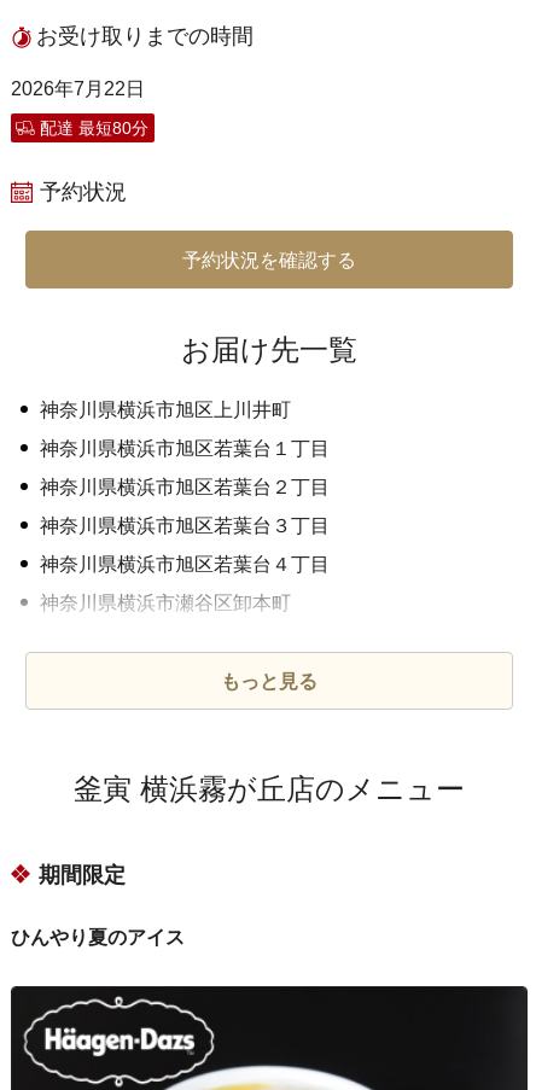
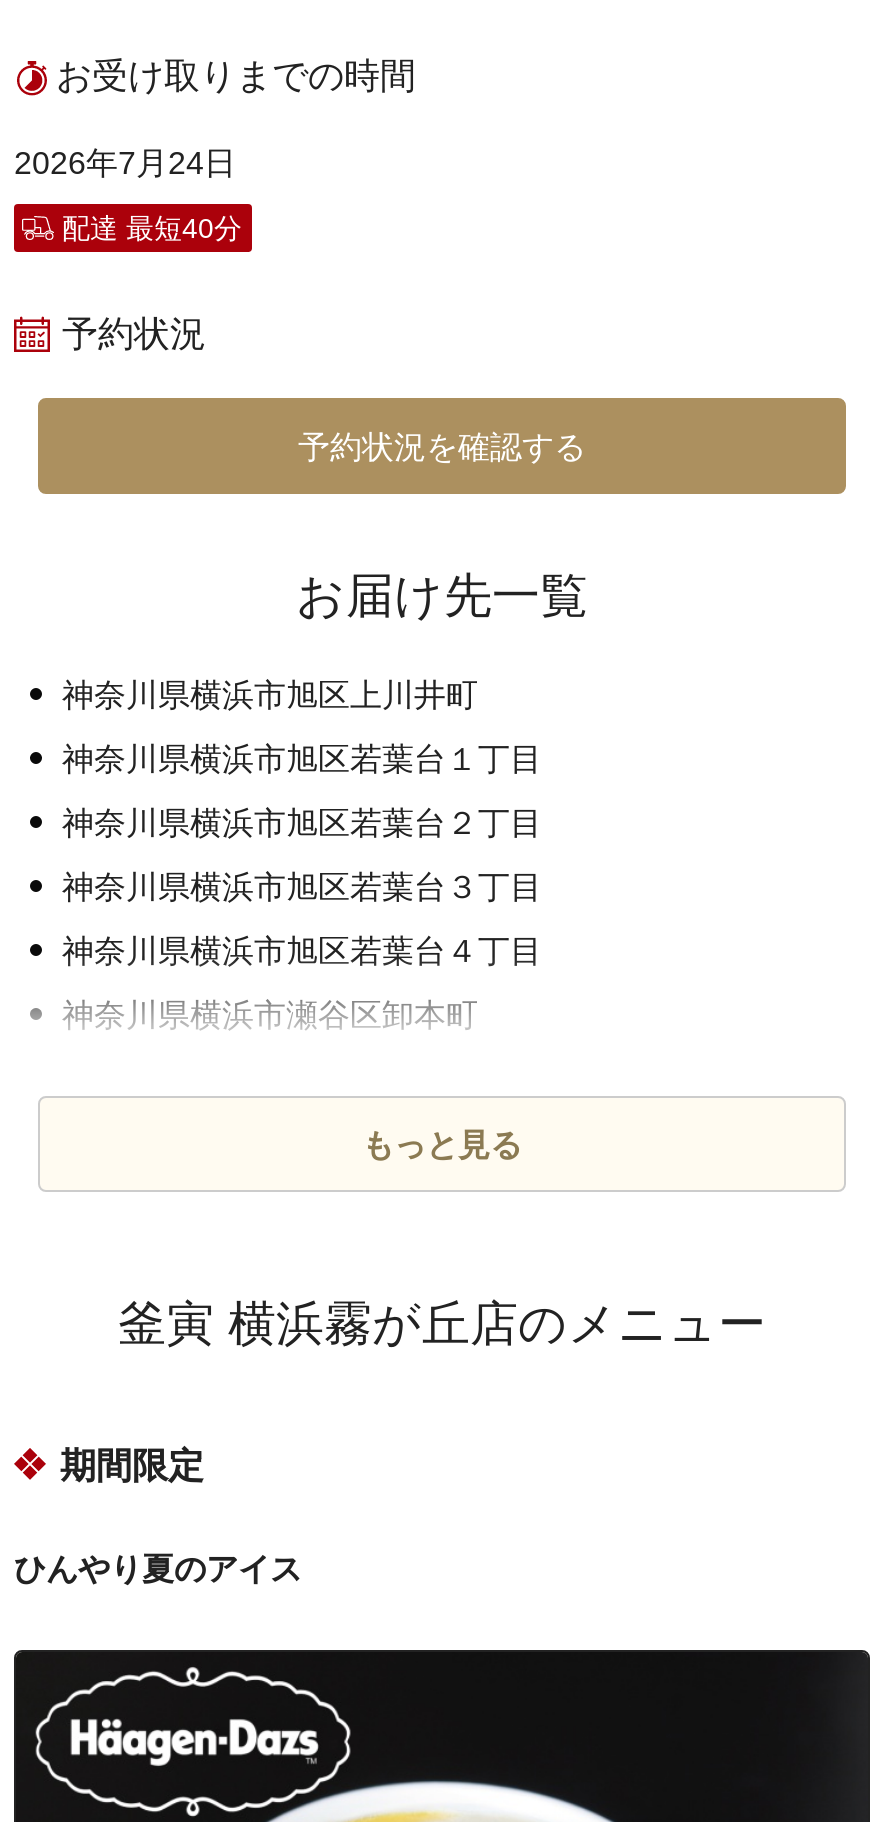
- 2026年7月22日
+ 2026年7月24日

- 配達 最短80分
+ 配達 最短40分
